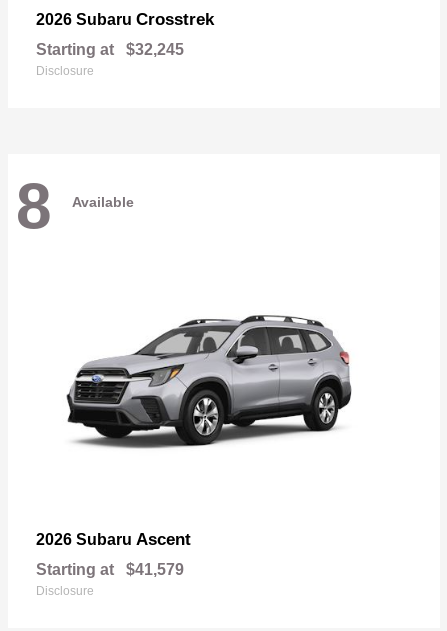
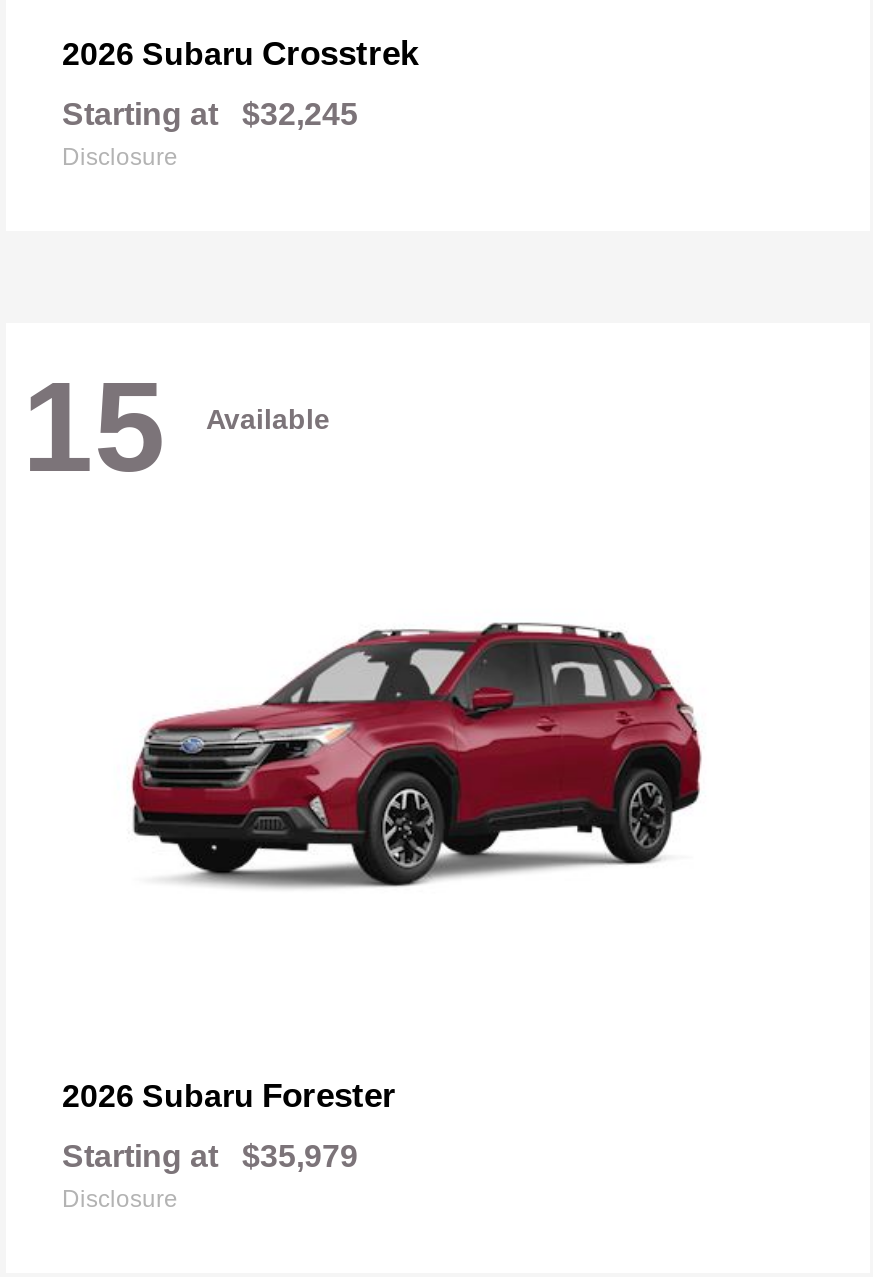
- 8 Available
+ 15 Available

- [image]
+ [image]

- 2026 Subaru Ascent
+ 2026 Subaru Forester

- Starting at $41,579
+ Starting at $35,979
